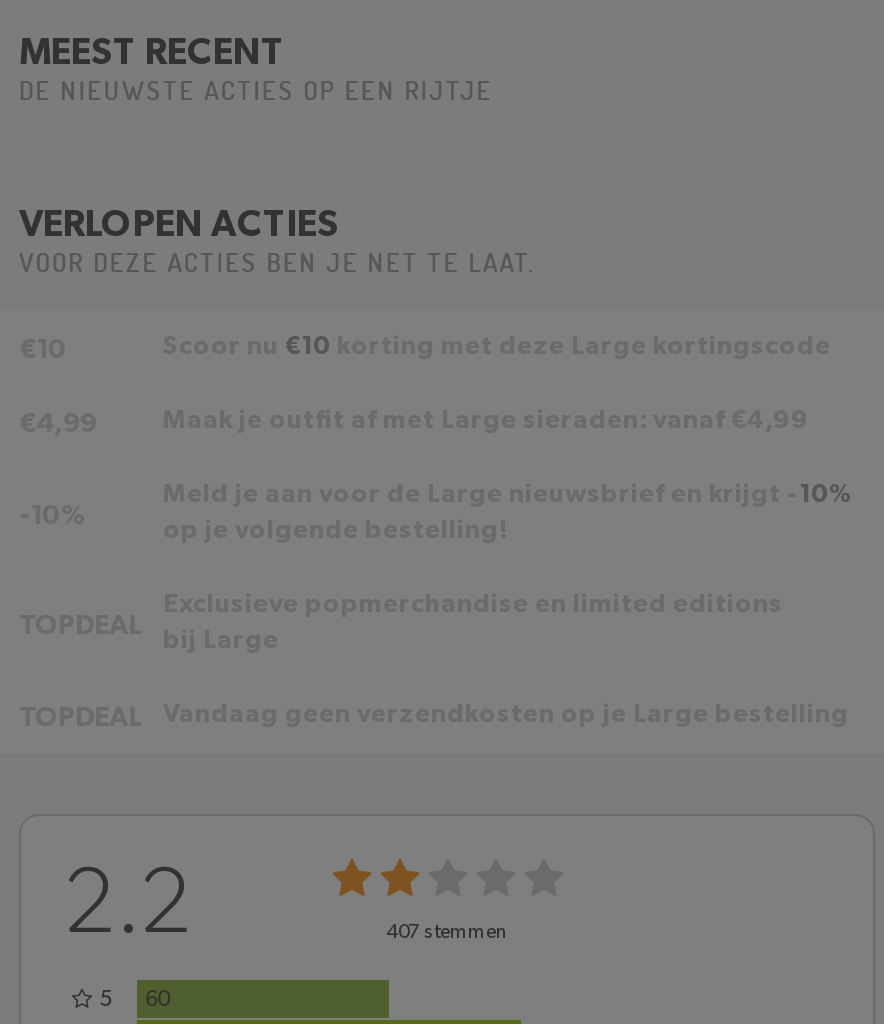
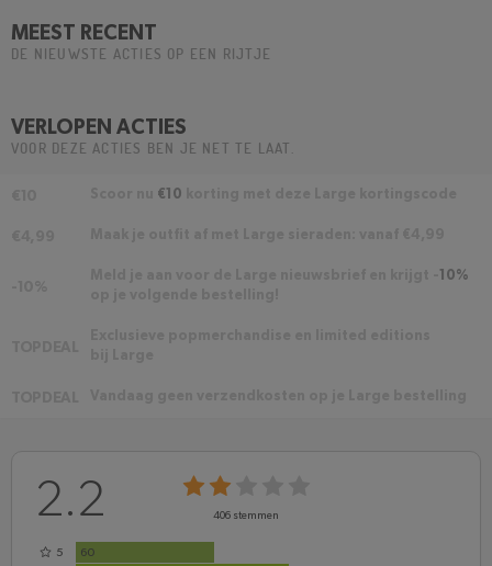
- 407 stemmen
+ 406 stemmen
